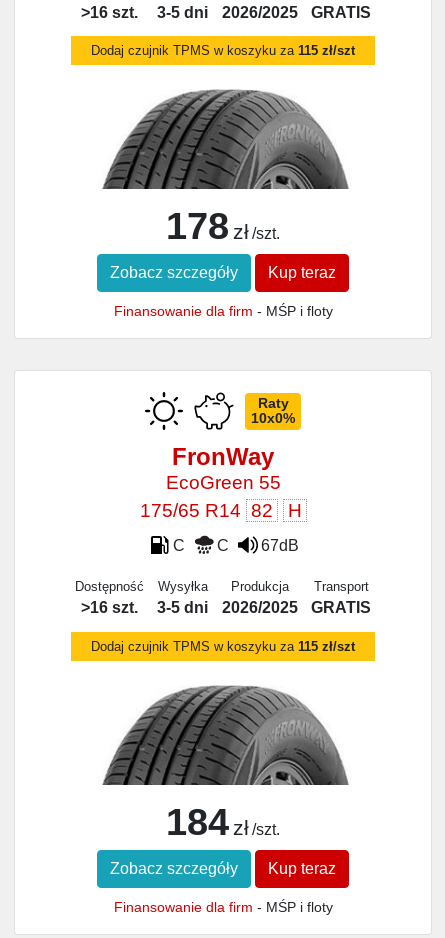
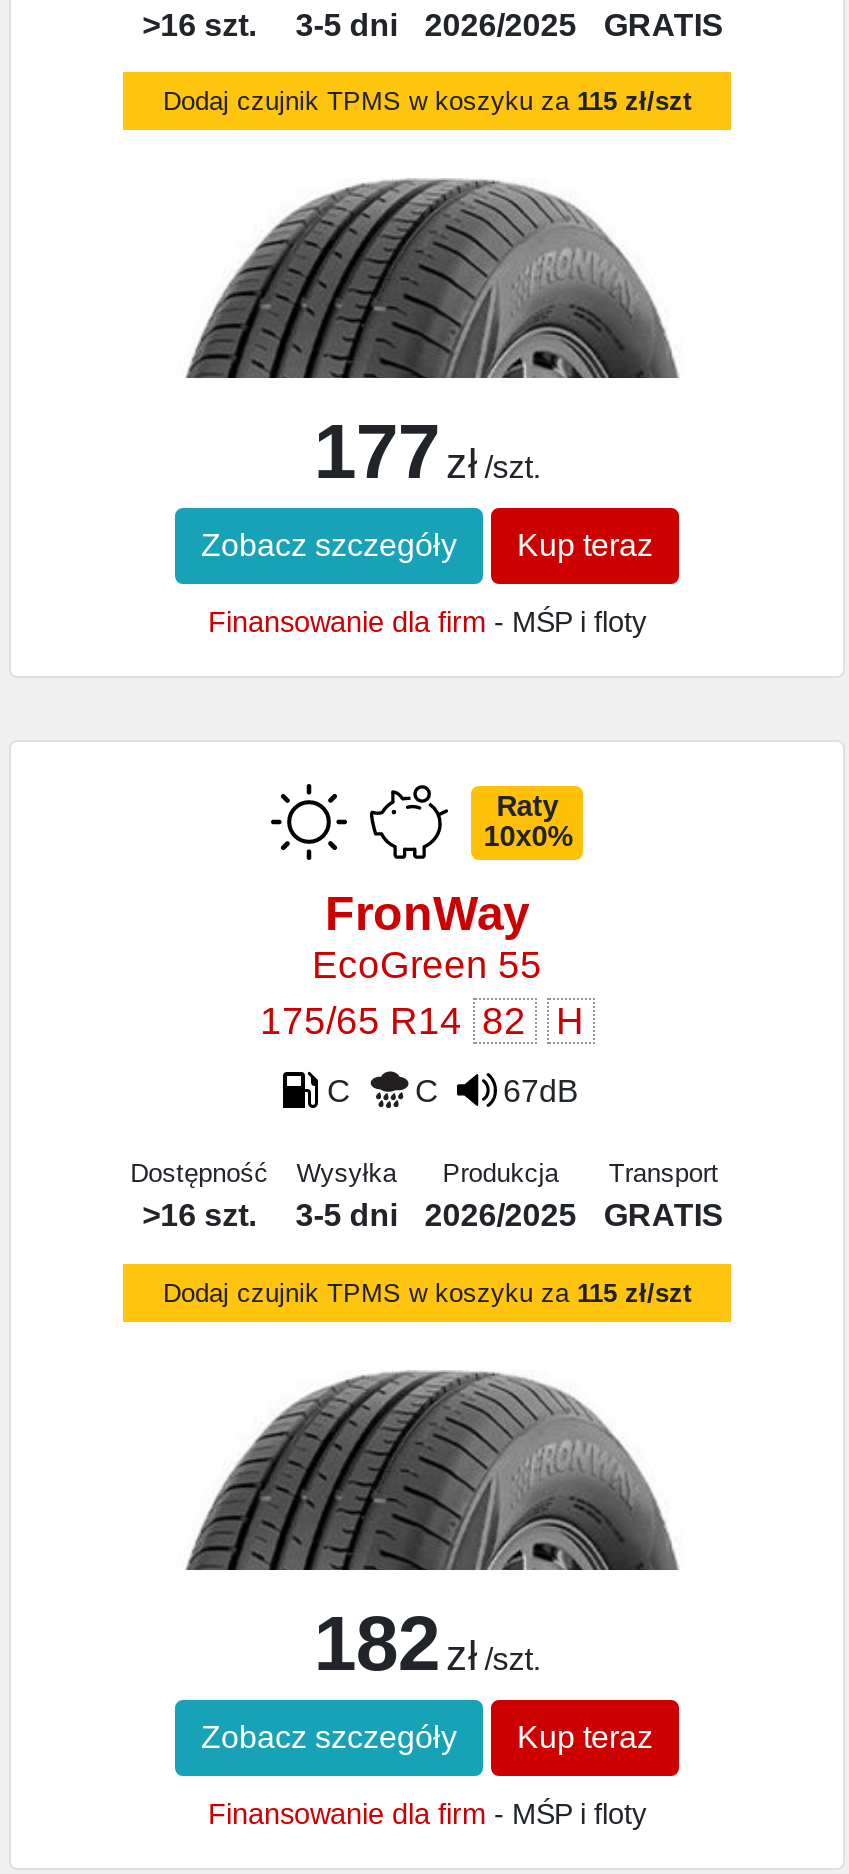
- 178 zł /szt.
+ 177 zł /szt.

- 184 zł /szt.
+ 182 zł /szt.
